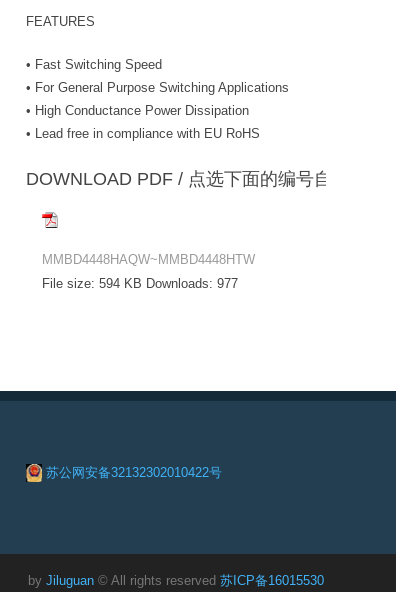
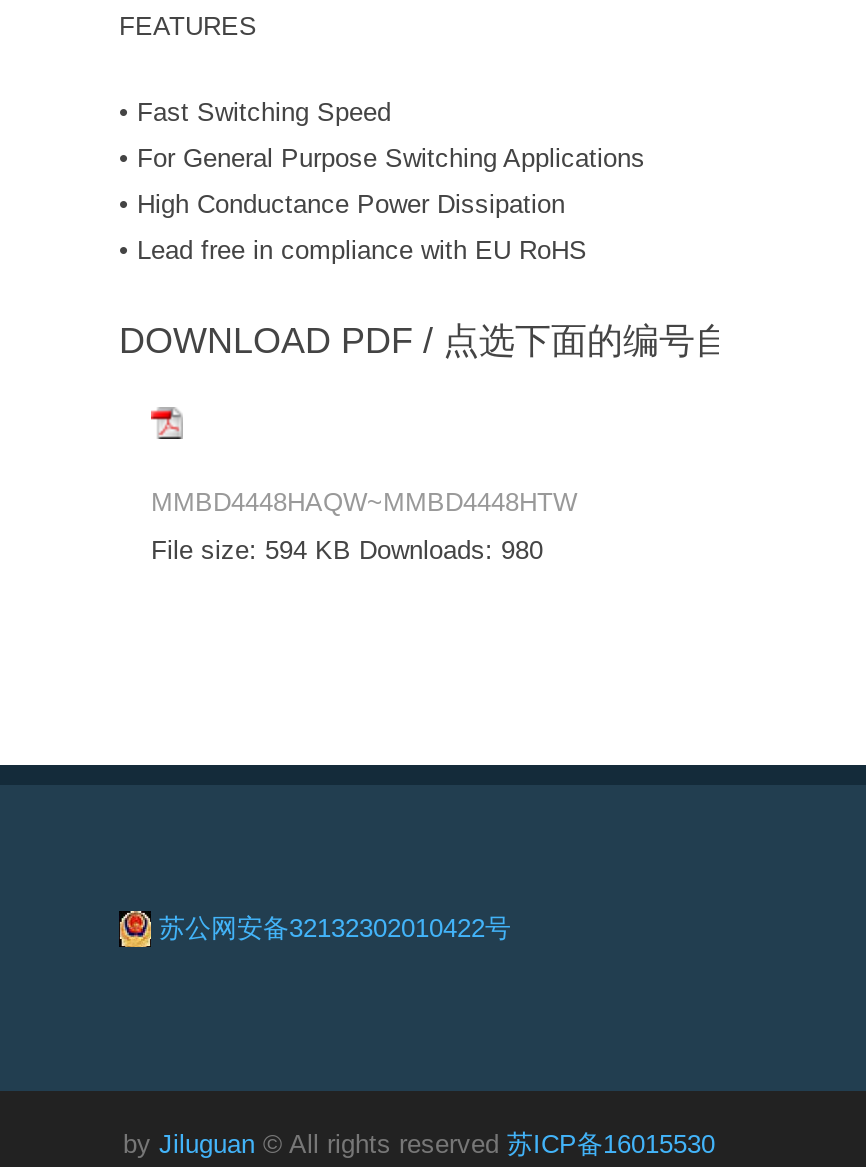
- File size: 594 KB Downloads: 977
+ File size: 594 KB Downloads: 980
